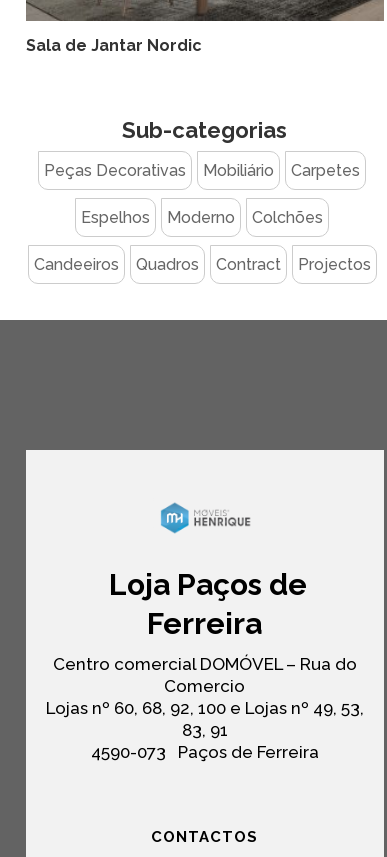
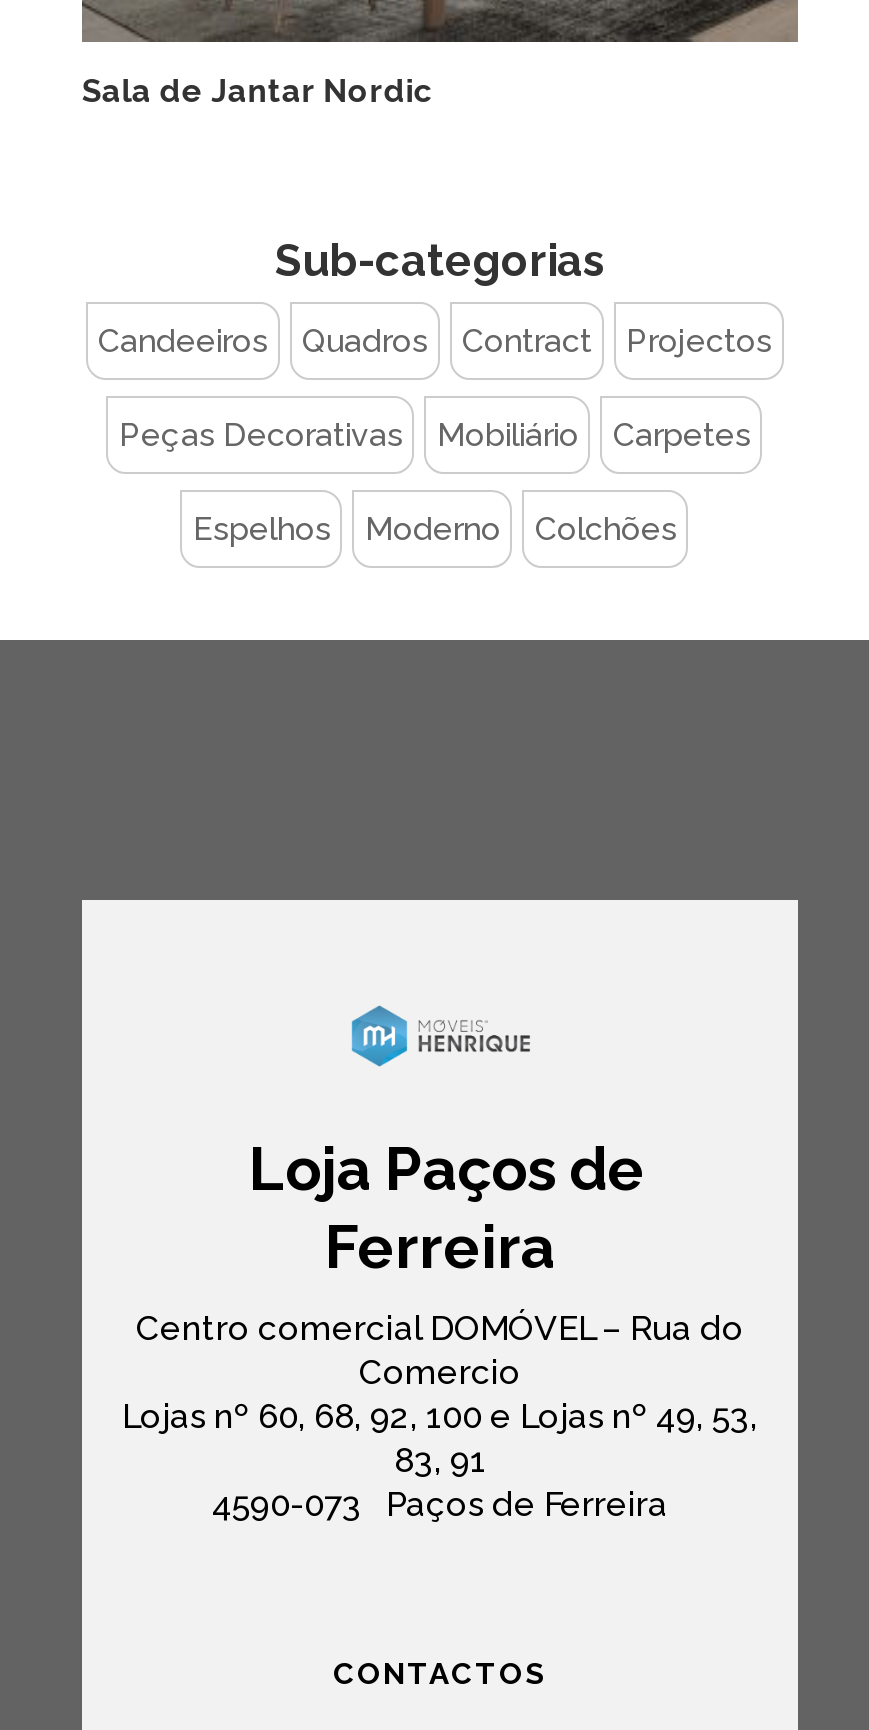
moved down: Peças Decorativas | Mobiliário | Carpetes | Espelhos | Moderno | Colchões

moved up: Candeeiros | Quadros | Contract | Projectos
